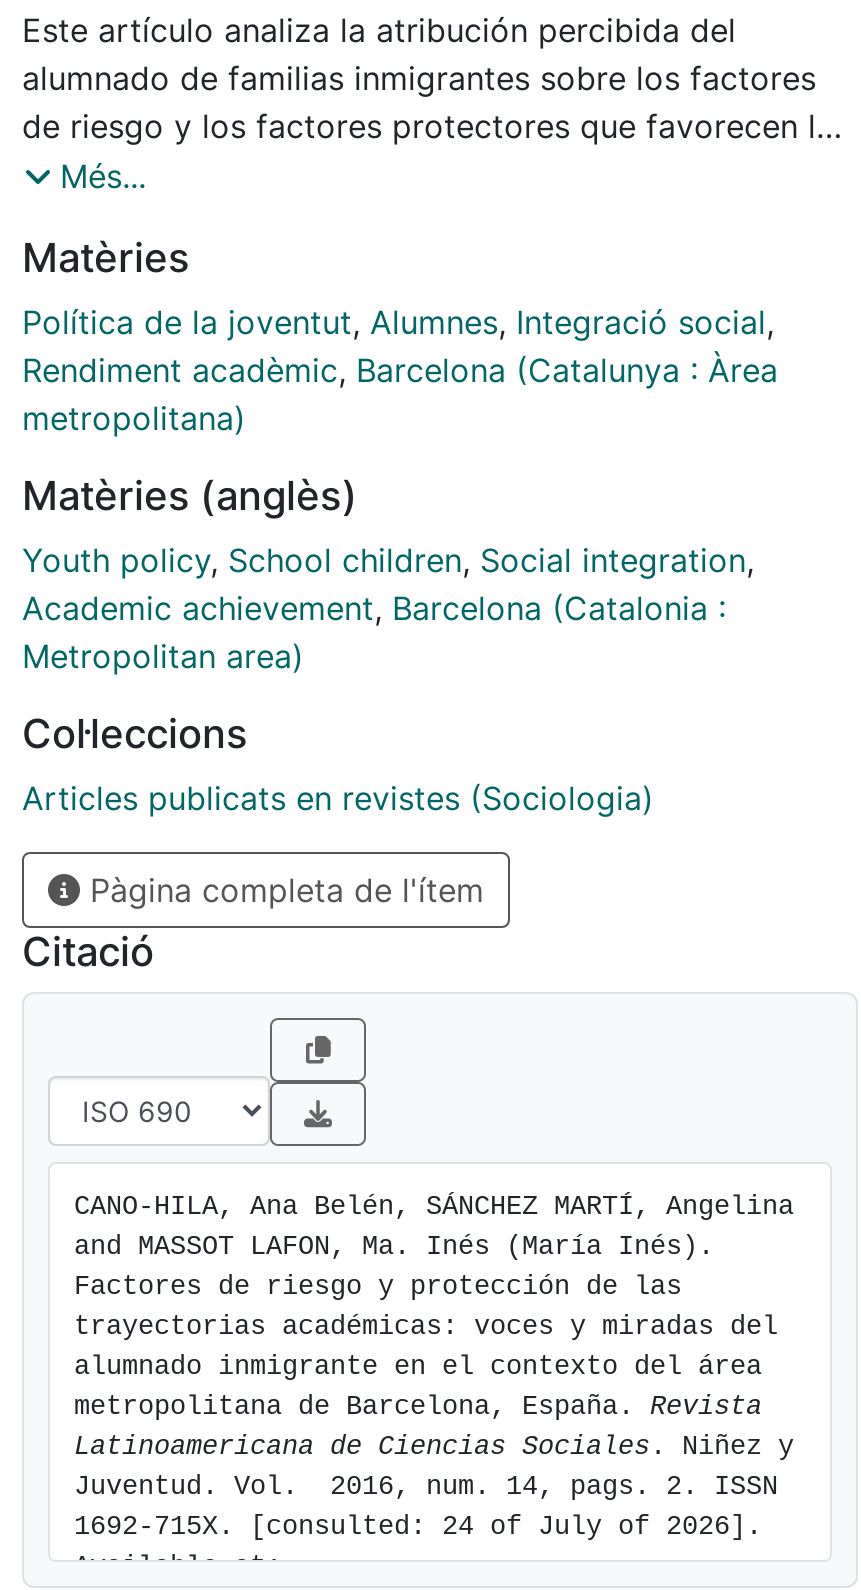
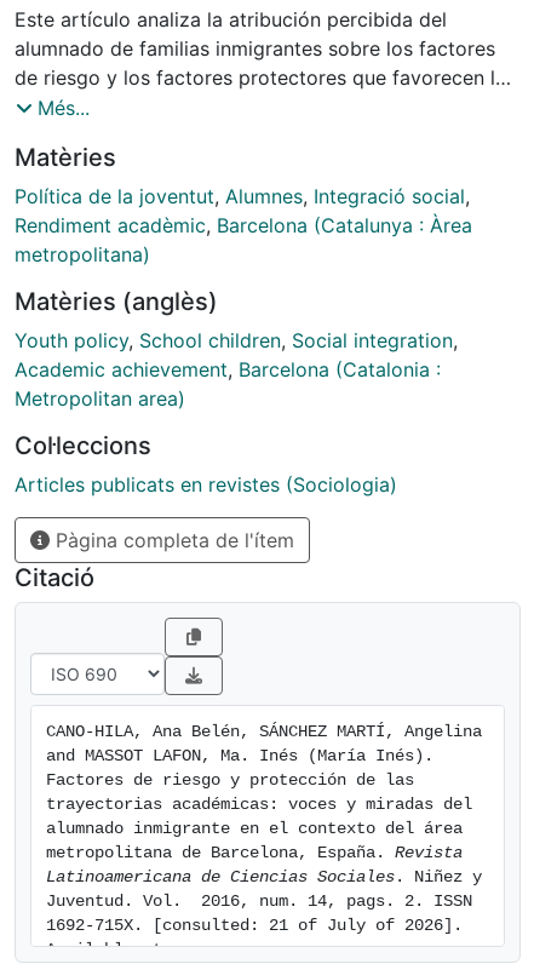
- 1692-715X. [consulted: 24 of July of 2026].
+ 1692-715X. [consulted: 21 of July of 2026].
